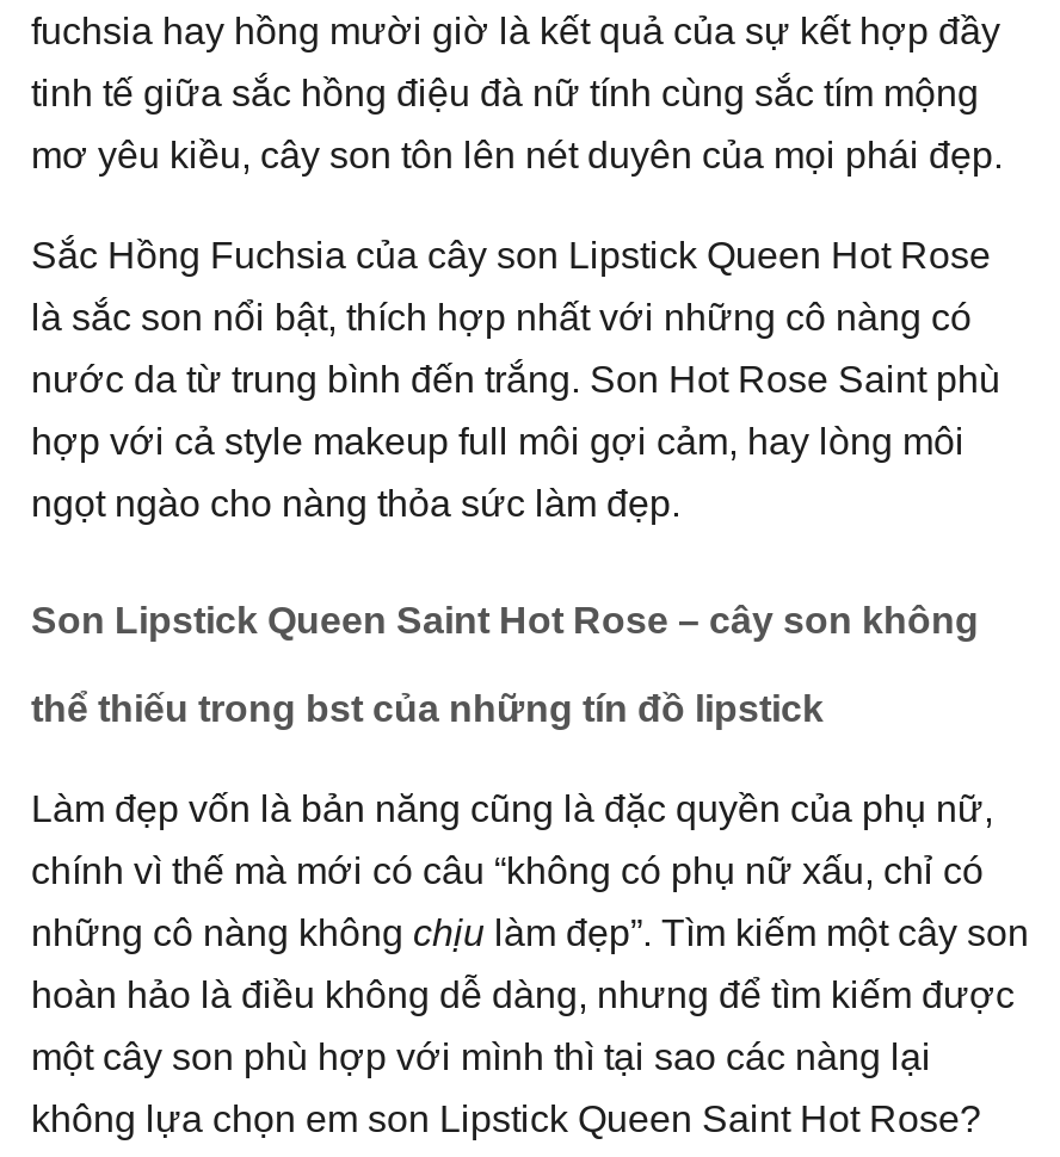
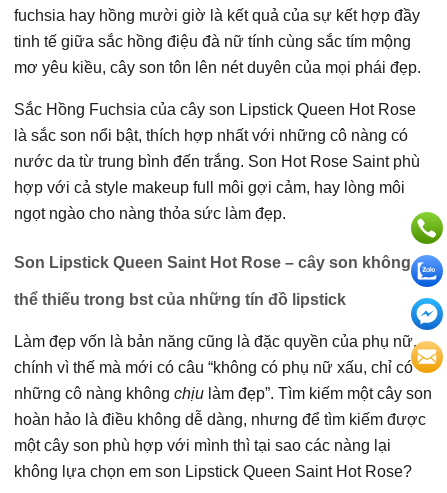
+ [image]

+ [image]

+ [image]

+ [image]
